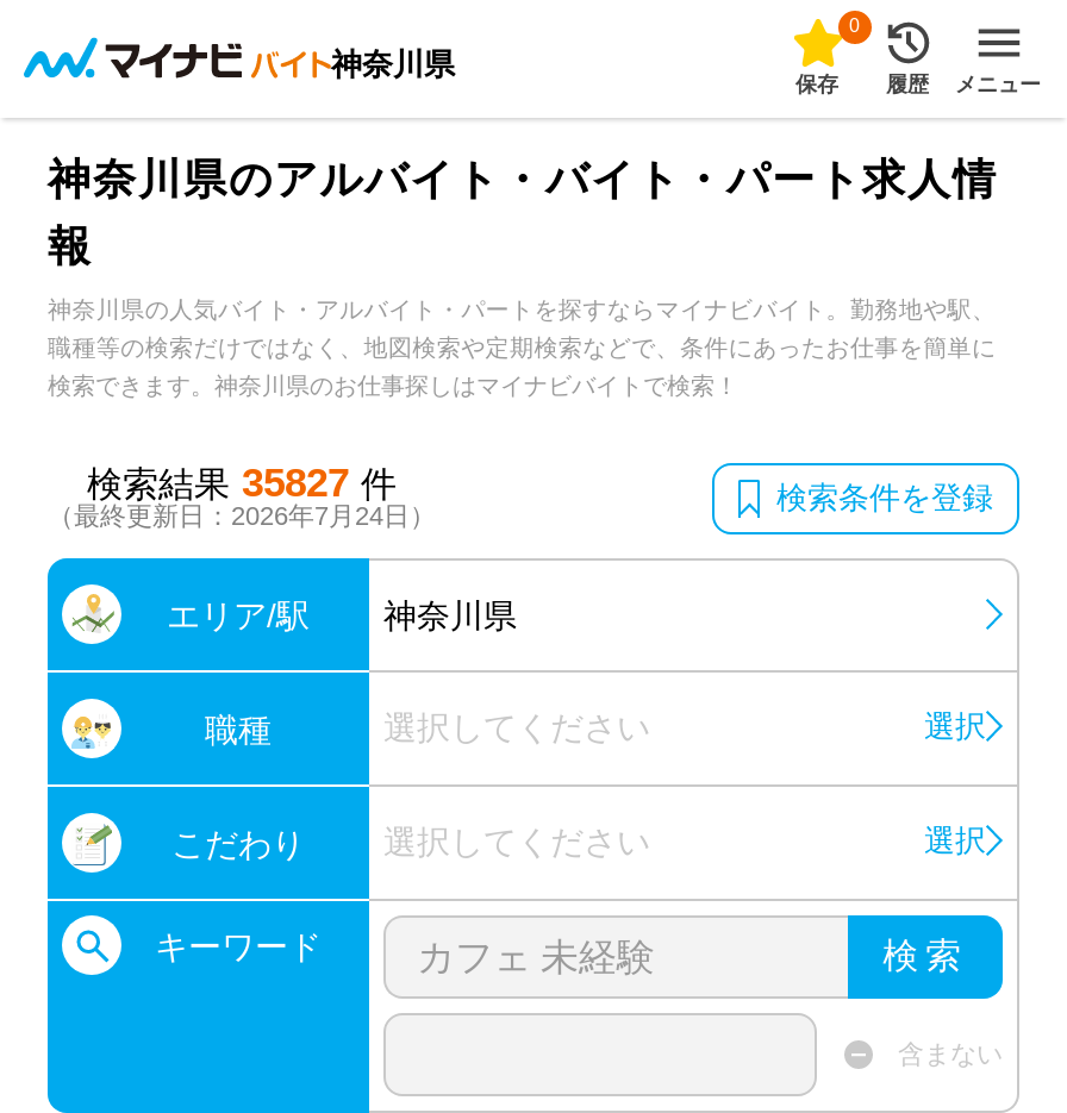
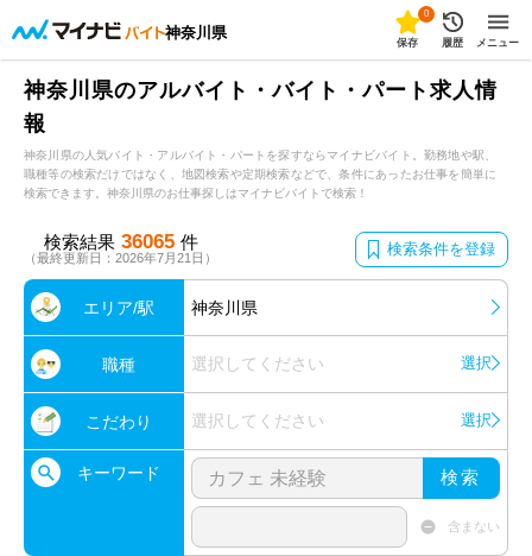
- 検索結果 35827 件
+ 検索結果 36065 件

- （最終更新日：2026年7月24日）
+ （最終更新日：2026年7月21日）
